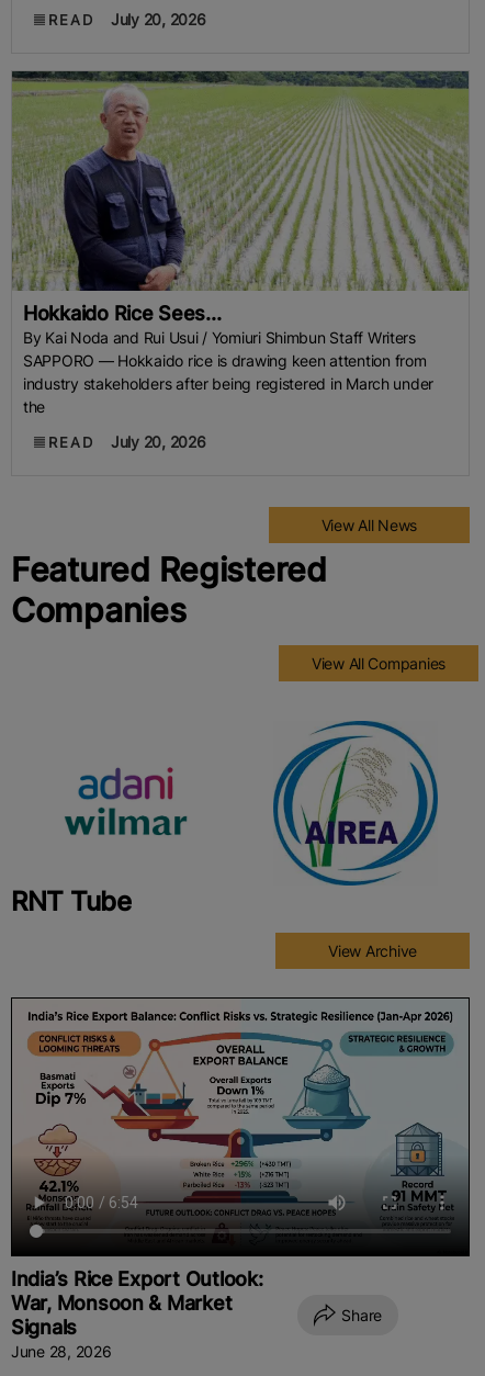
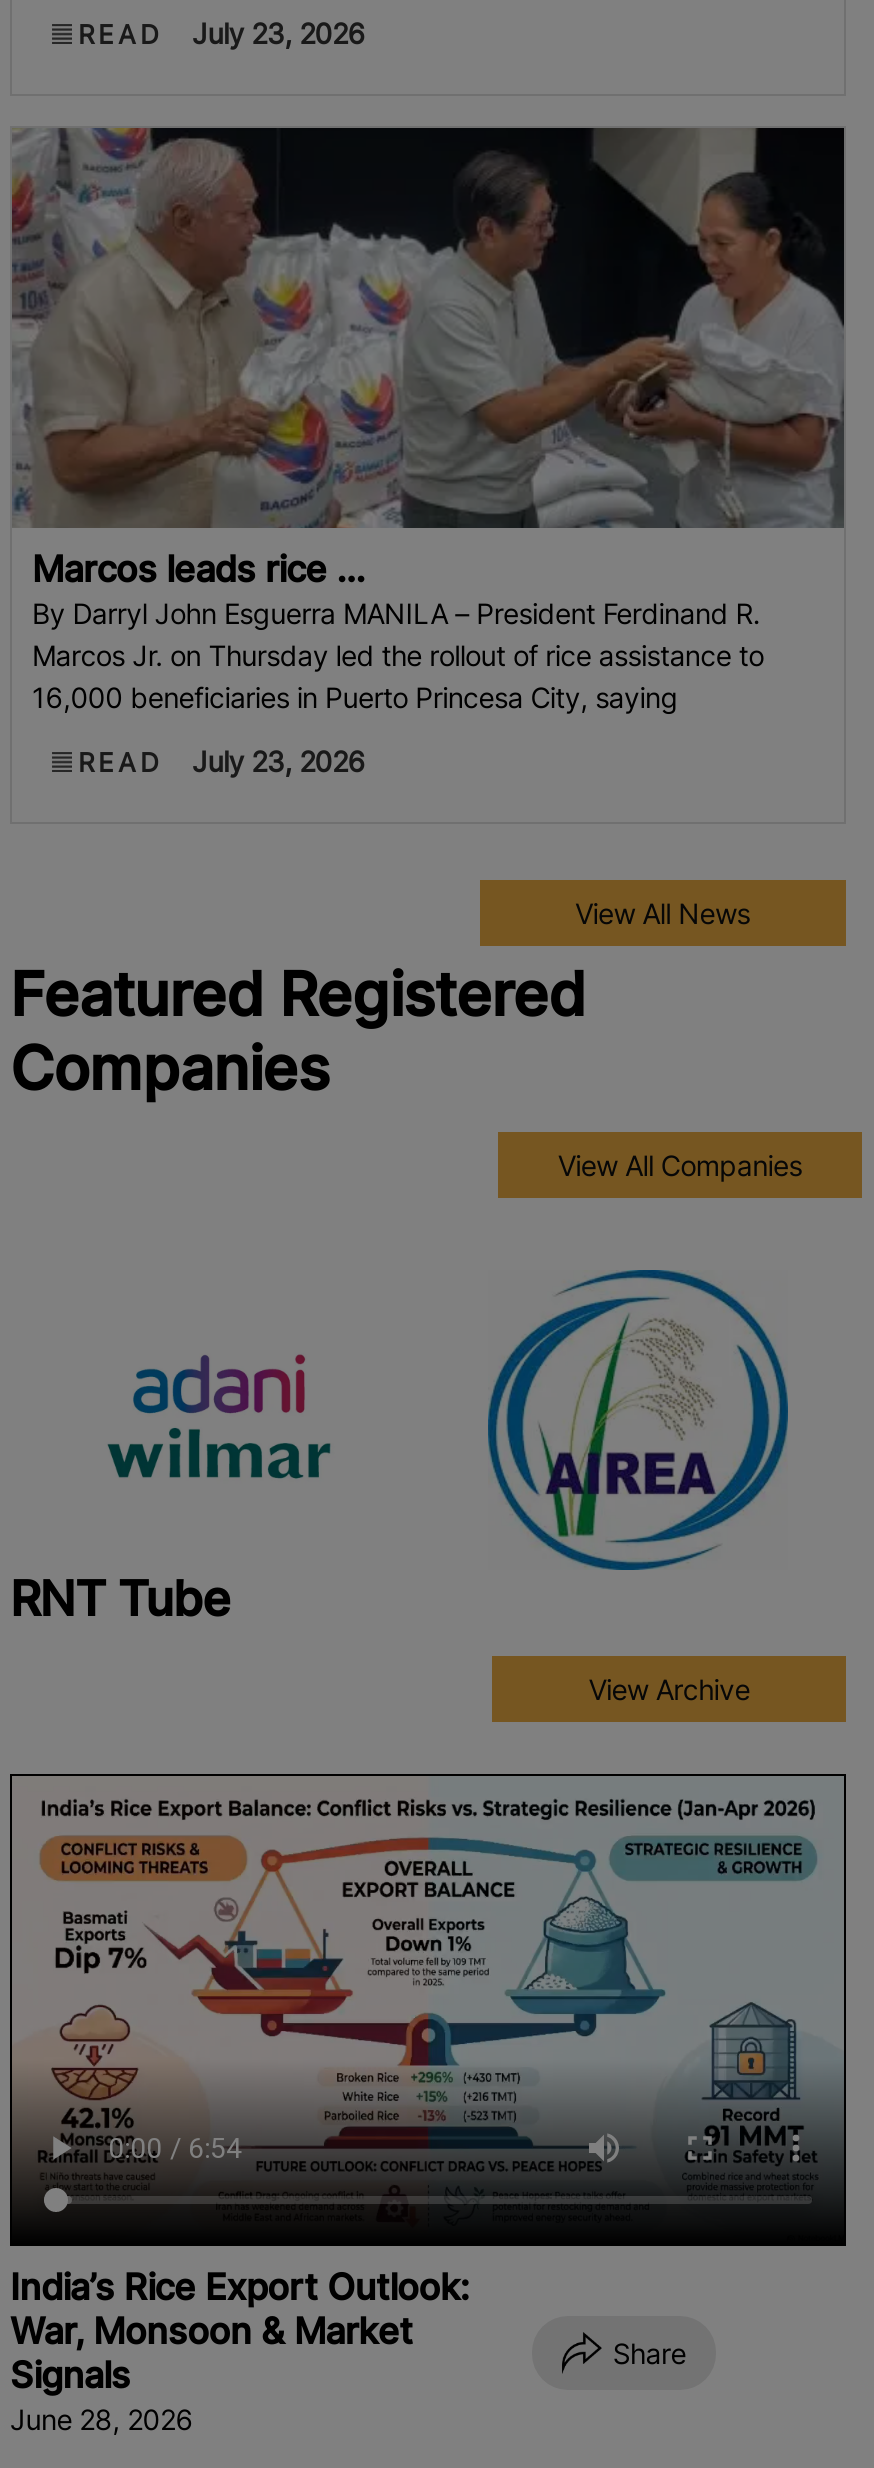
- READ July 20, 2026
+ READ July 23, 2026

- [image]
- Hokkaido Rice Sees...
- By Kai Noda and Rui Usui / Yomiuri Shimbun Staff Writers
- SAPPORO — Hokkaido rice is drawing keen attention from
- industry stakeholders after being registered in March under
- the
+ [image]
+ Marcos leads rice ...
+ By Darryl John Esguerra MANILA – President Ferdinand R.
+ Marcos Jr. on Thursday led the rollout of rice assistance to
+ 16,000 beneficiaries in Puerto Princesa City, saying

- READ July 20, 2026
+ READ July 23, 2026
